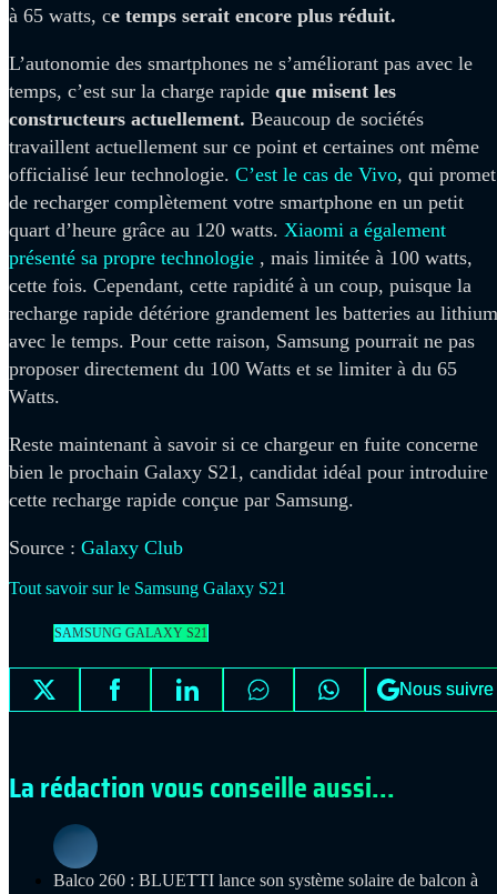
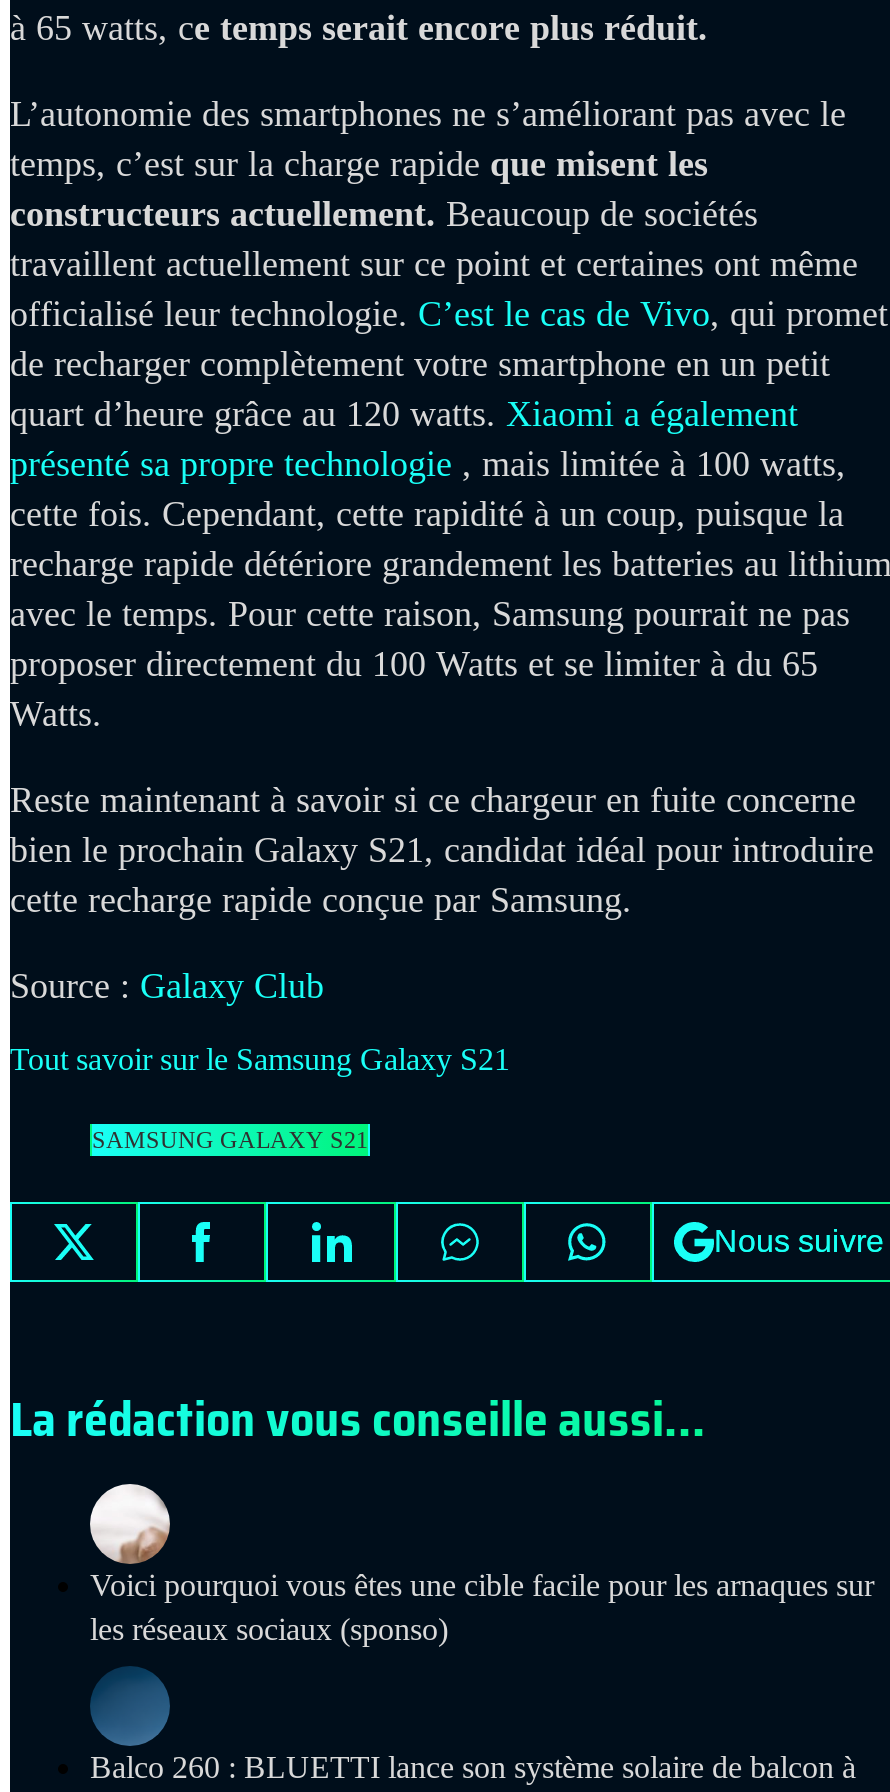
+ [image]
+ Voici pourquoi vous êtes une cible facile pour les arnaques sur
+ les réseaux sociaux (sponso)
